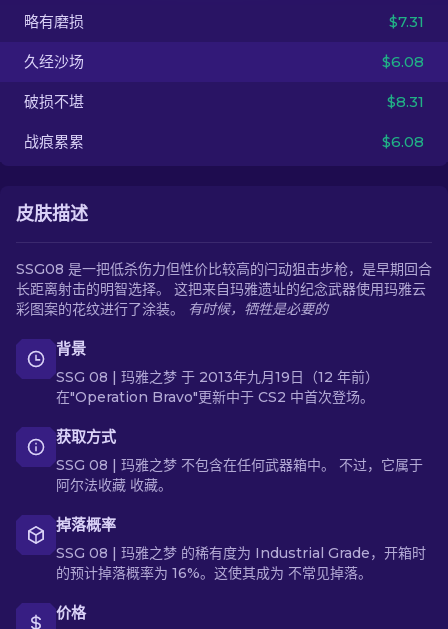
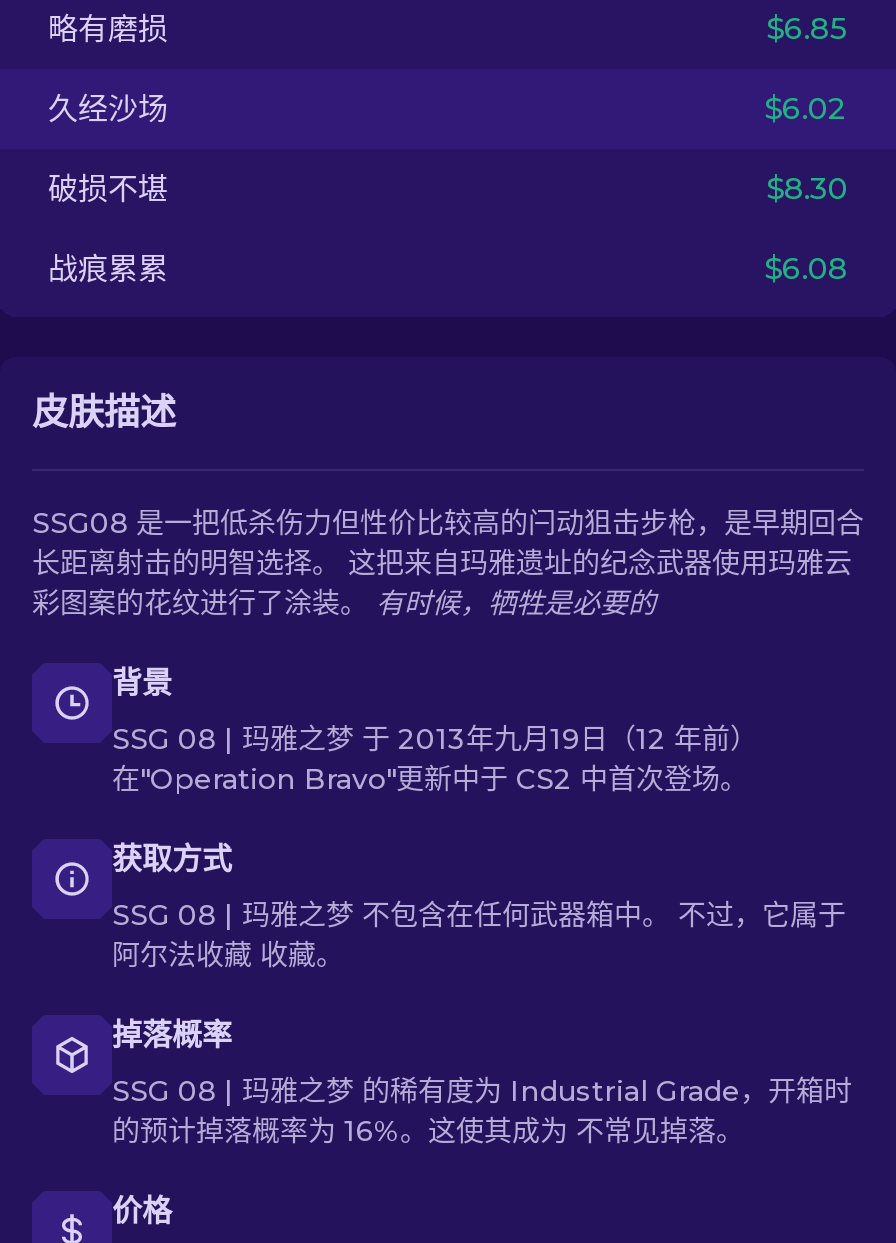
- $7.31
+ $6.85

- $6.08
+ $6.02

- $8.31
+ $8.30
